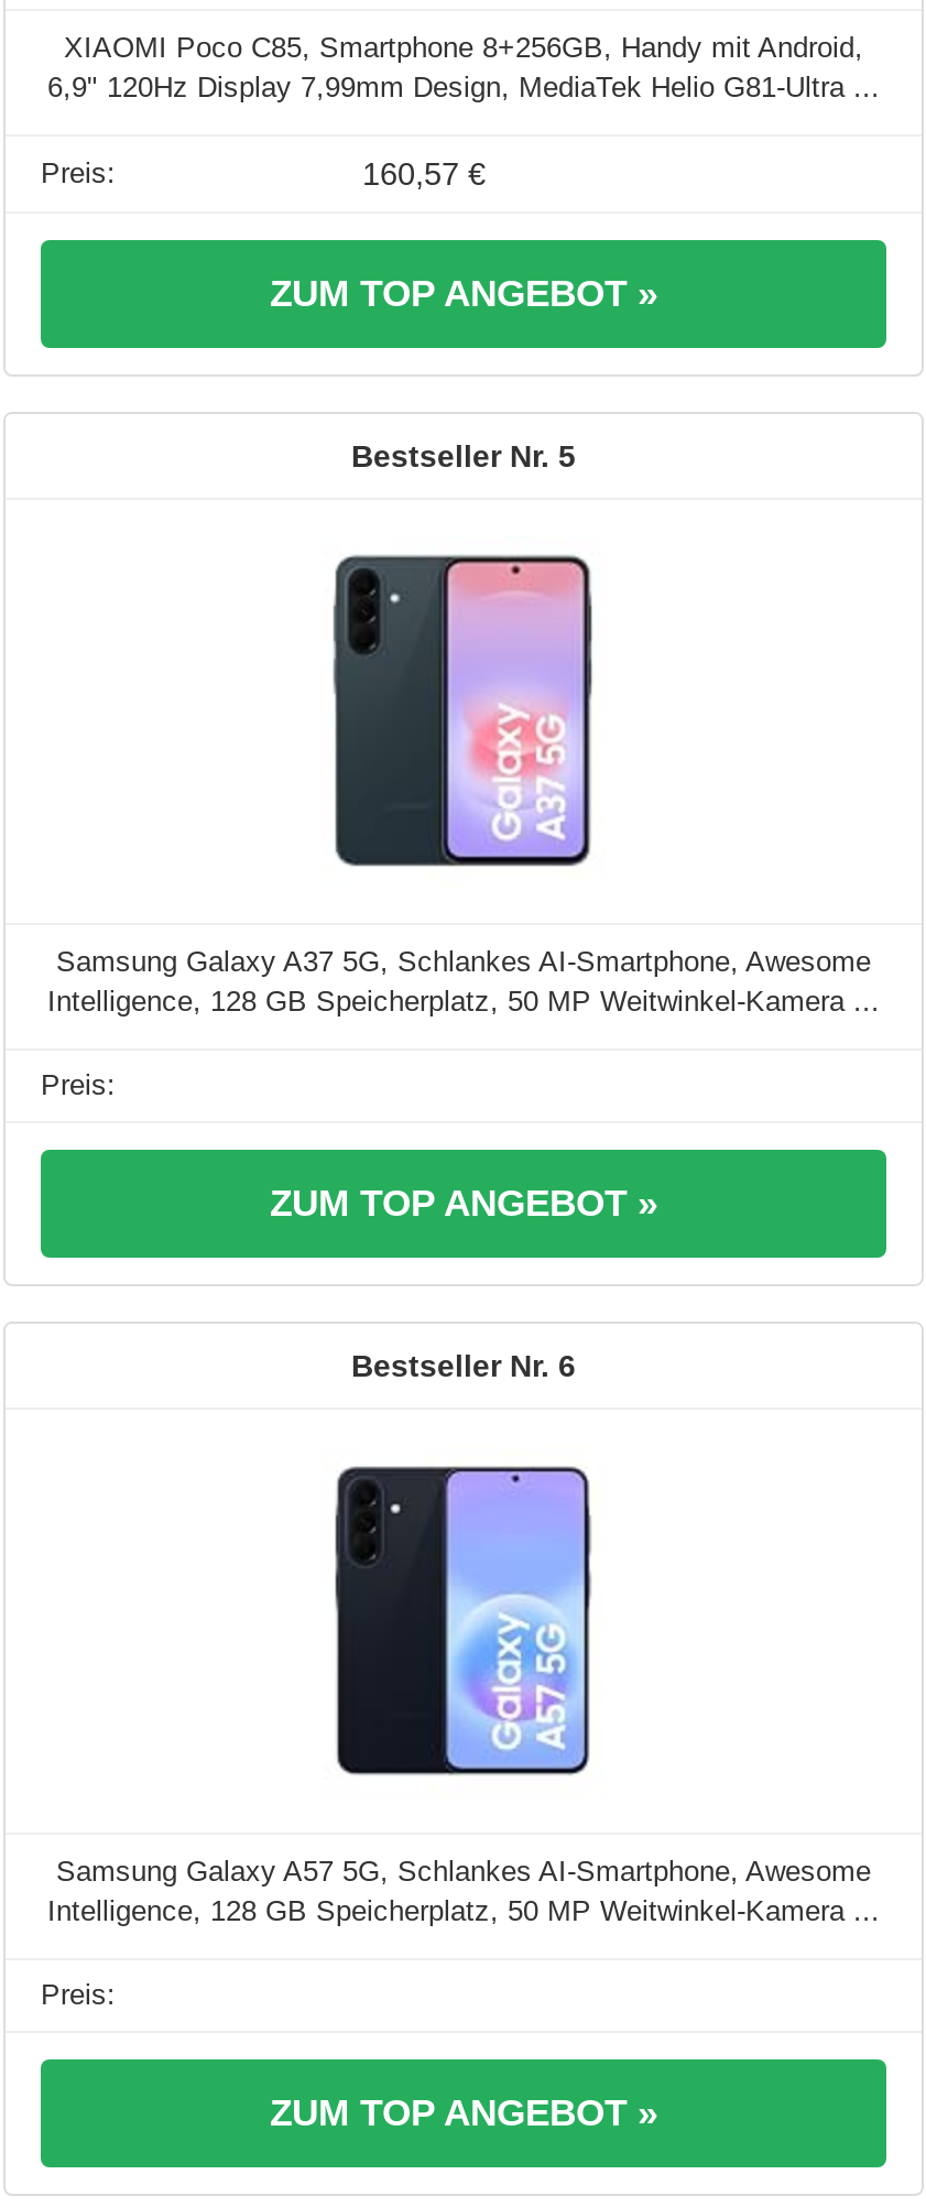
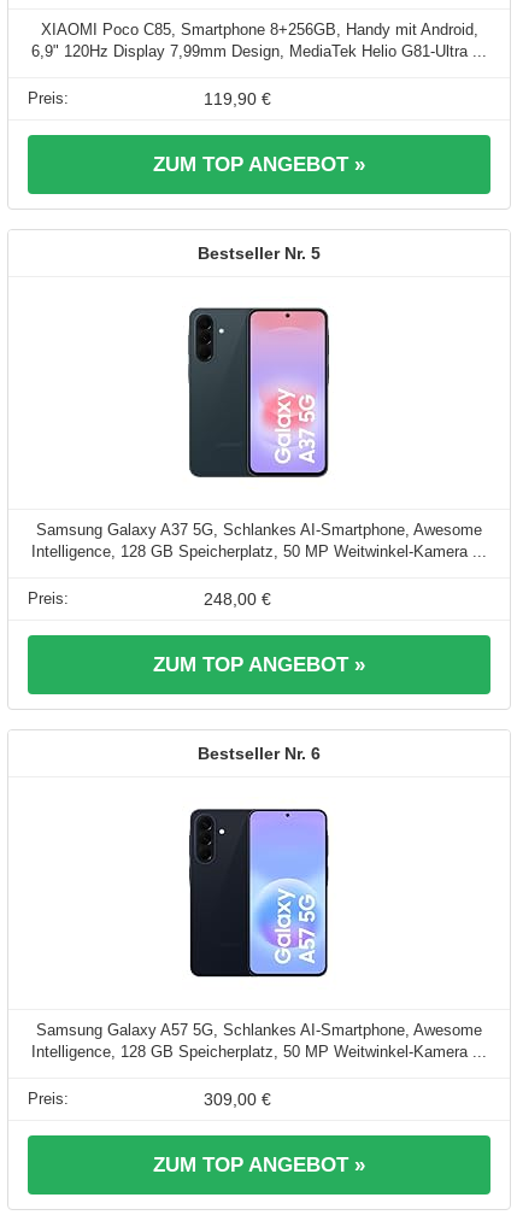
- 160,57 €
+ 119,90 €

+ 248,00 €

+ 309,00 €
